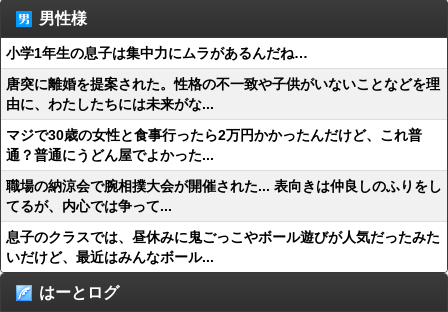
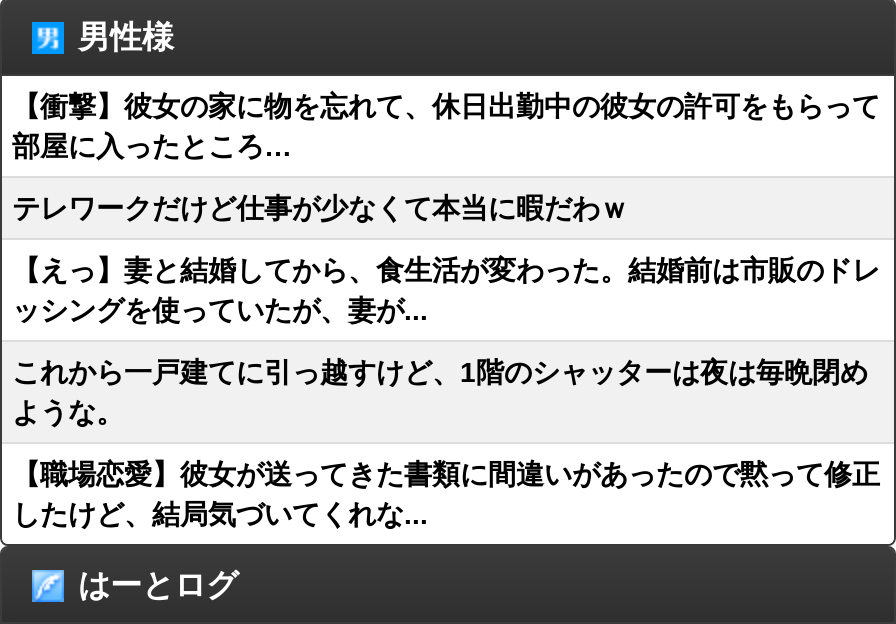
- 小学1年生の息子は集中力にムラがあるんだね…
+ 【衝撃】彼女の家に物を忘れて、休日出勤中の彼女の許可をもらって
+ 部屋に入ったところ…

- 唐突に離婚を提案された。性格の不一致や子供がいないことなどを理
- 由に、わたしたちには未来がな...
+ テレワークだけど仕事が少なくて本当に暇だわｗ

- マジで30歳の女性と食事行ったら2万円かかったんだけど、これ普
- 通？普通にうどん屋でよかった...
+ 【えっ】妻と結婚してから、食生活が変わった。結婚前は市販のドレ
+ ッシングを使っていたが、妻が...

- 職場の納涼会で腕相撲大会が開催された... 表向きは仲良しのふりをし
- てるが、内心では争って...
+ これから一戸建てに引っ越すけど、1階のシャッターは夜は毎晩閉め
+ ような。

- 息子のクラスでは、昼休みに鬼ごっこやボール遊びが人気だったみた
- いだけど、最近はみんなボール...
+ 【職場恋愛】彼女が送ってきた書類に間違いがあったので黙って修正
+ したけど、結局気づいてくれな...
